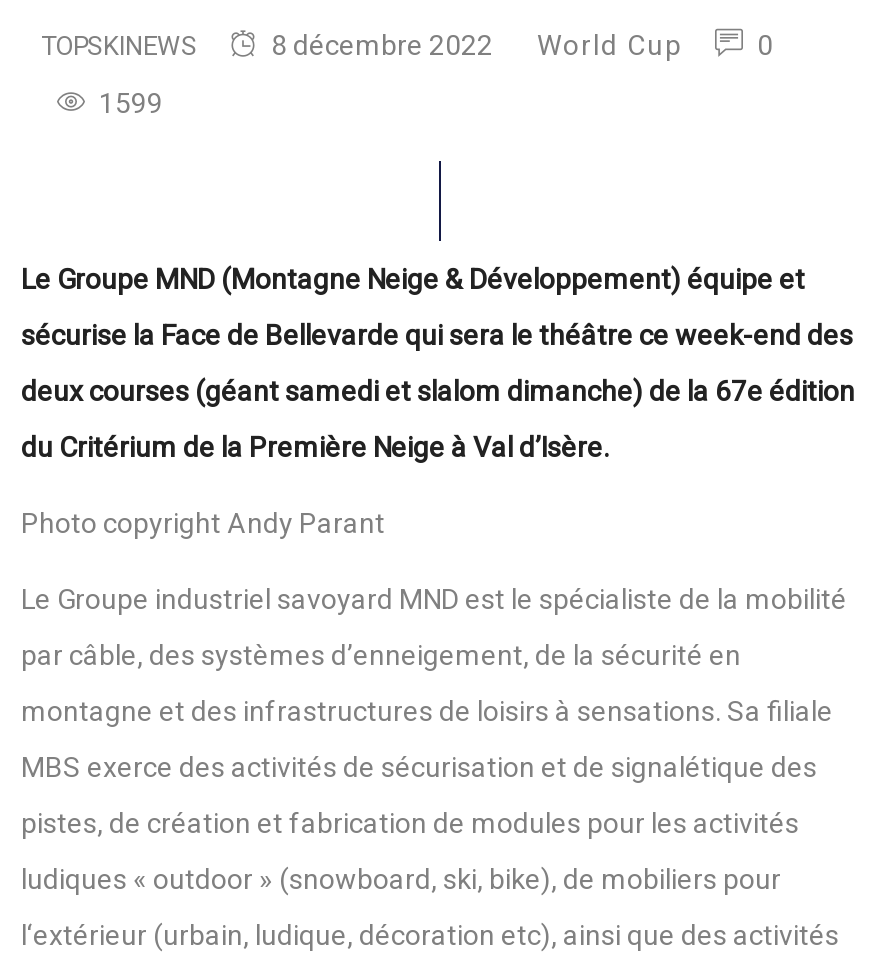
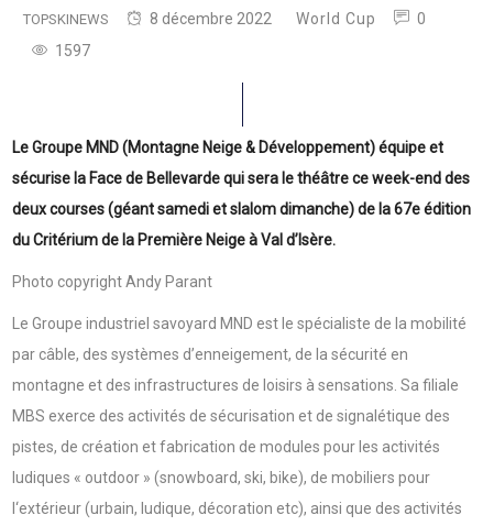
- 1599
+ 1597
